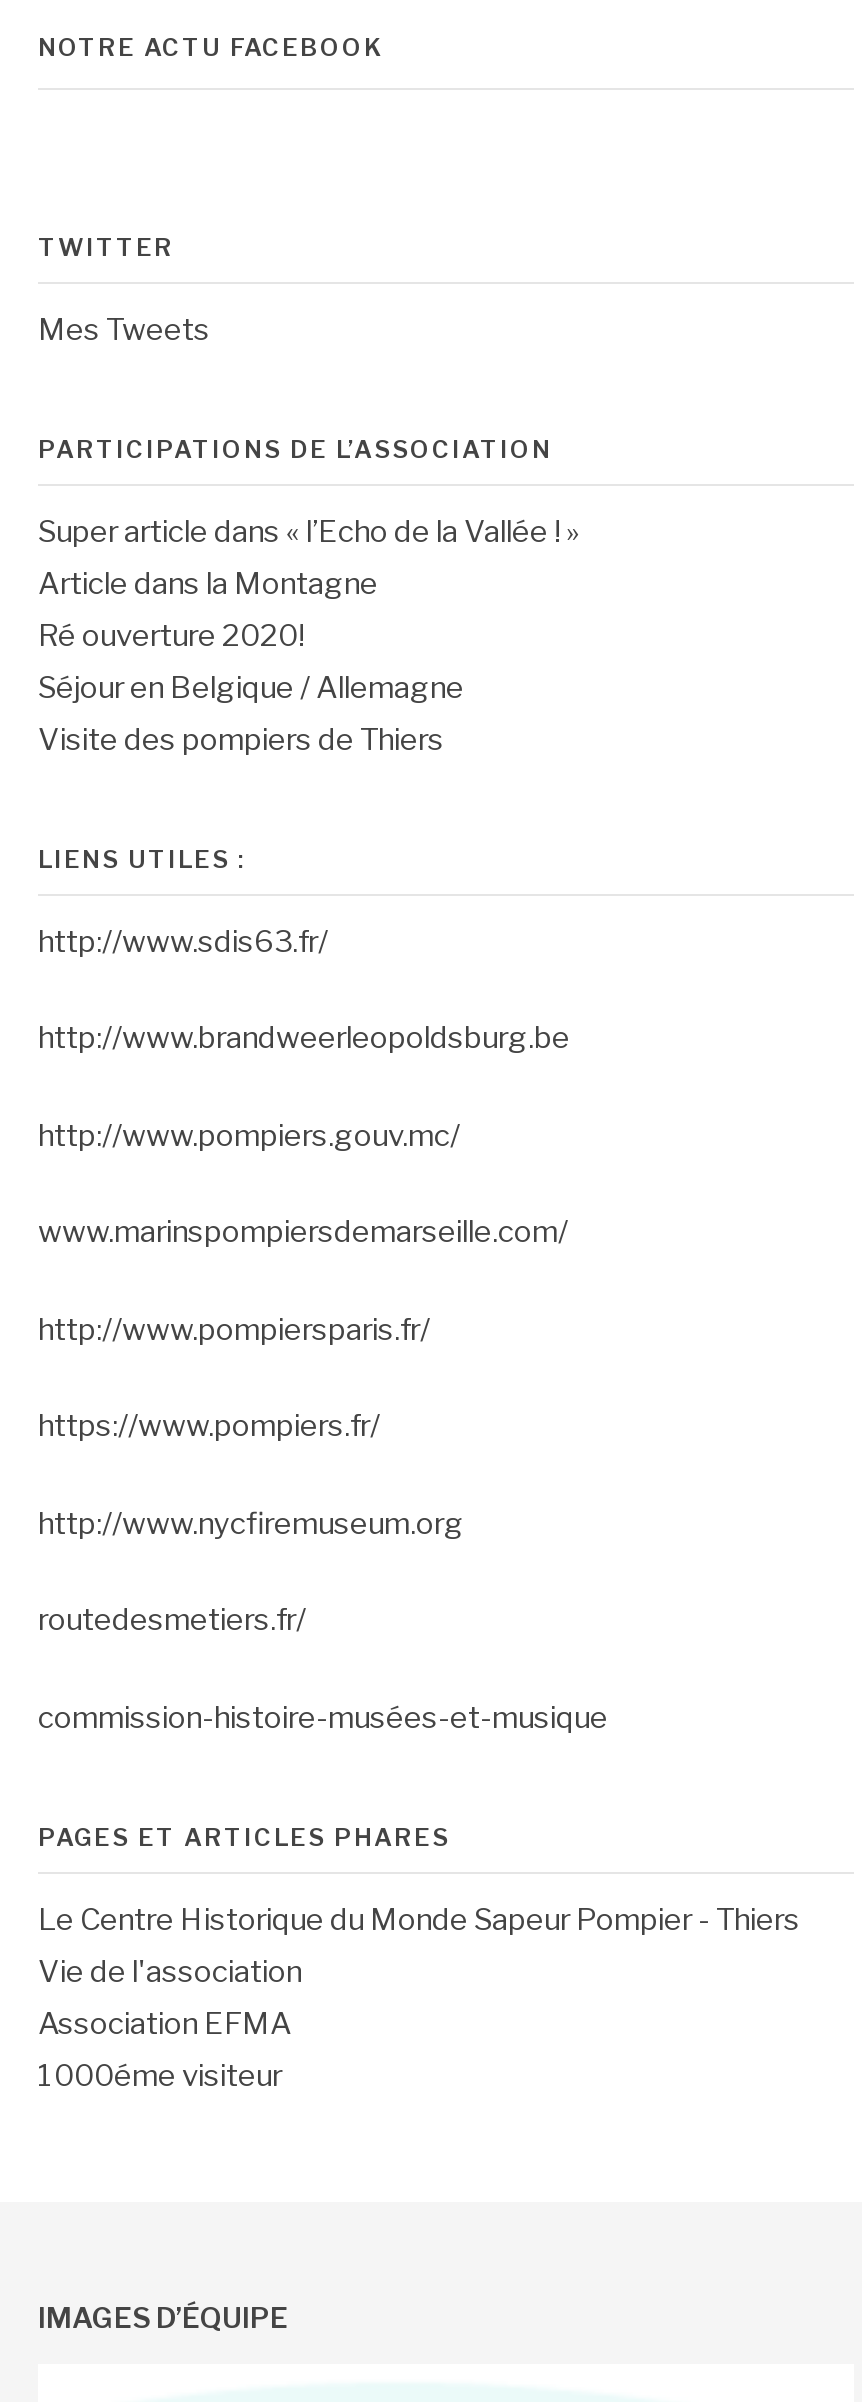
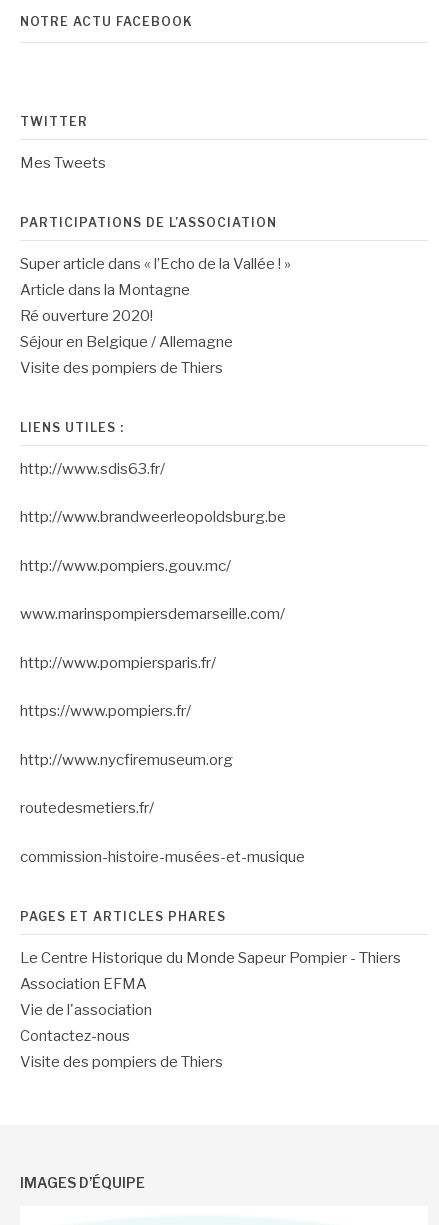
moved down: Vie de l'association

moved up: Association EFMA

- 1000éme visiteur
+ Contactez-nous
+ Visite des pompiers de Thiers
